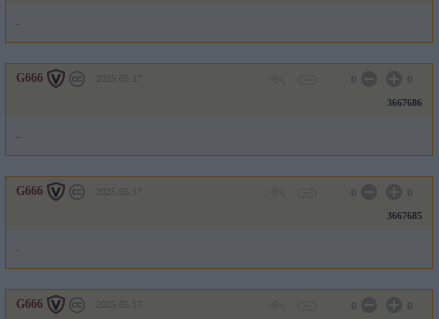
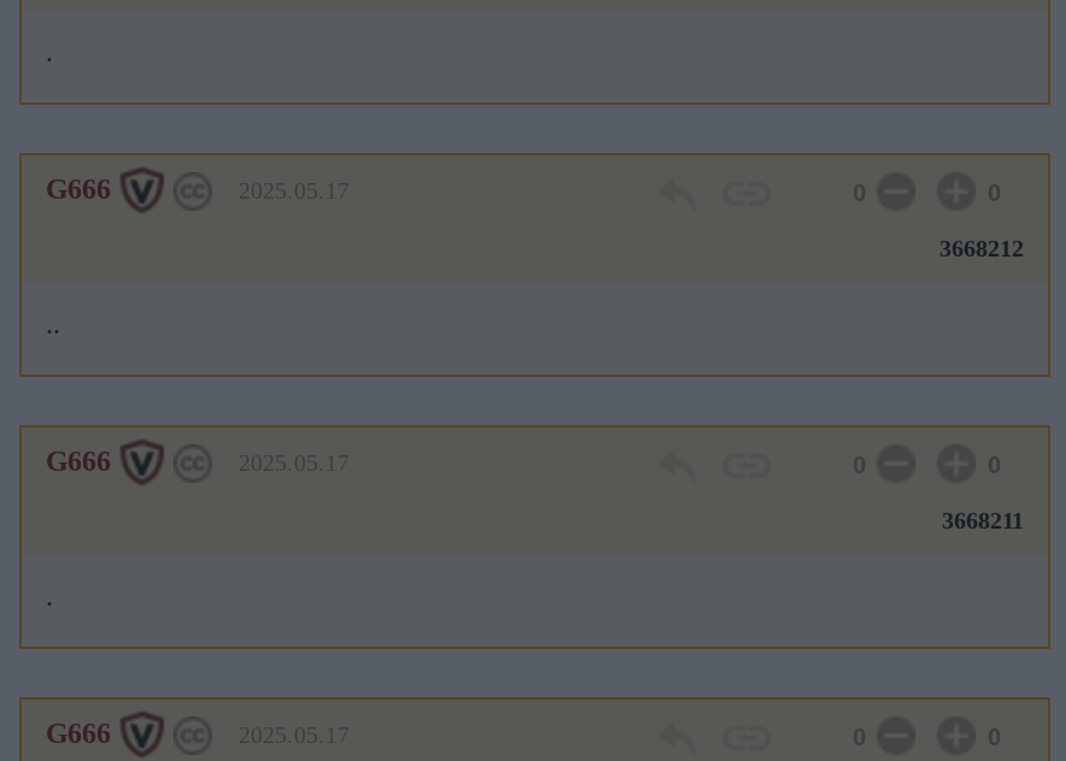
- 3667686
+ 3668212

- 3667685
+ 3668211
